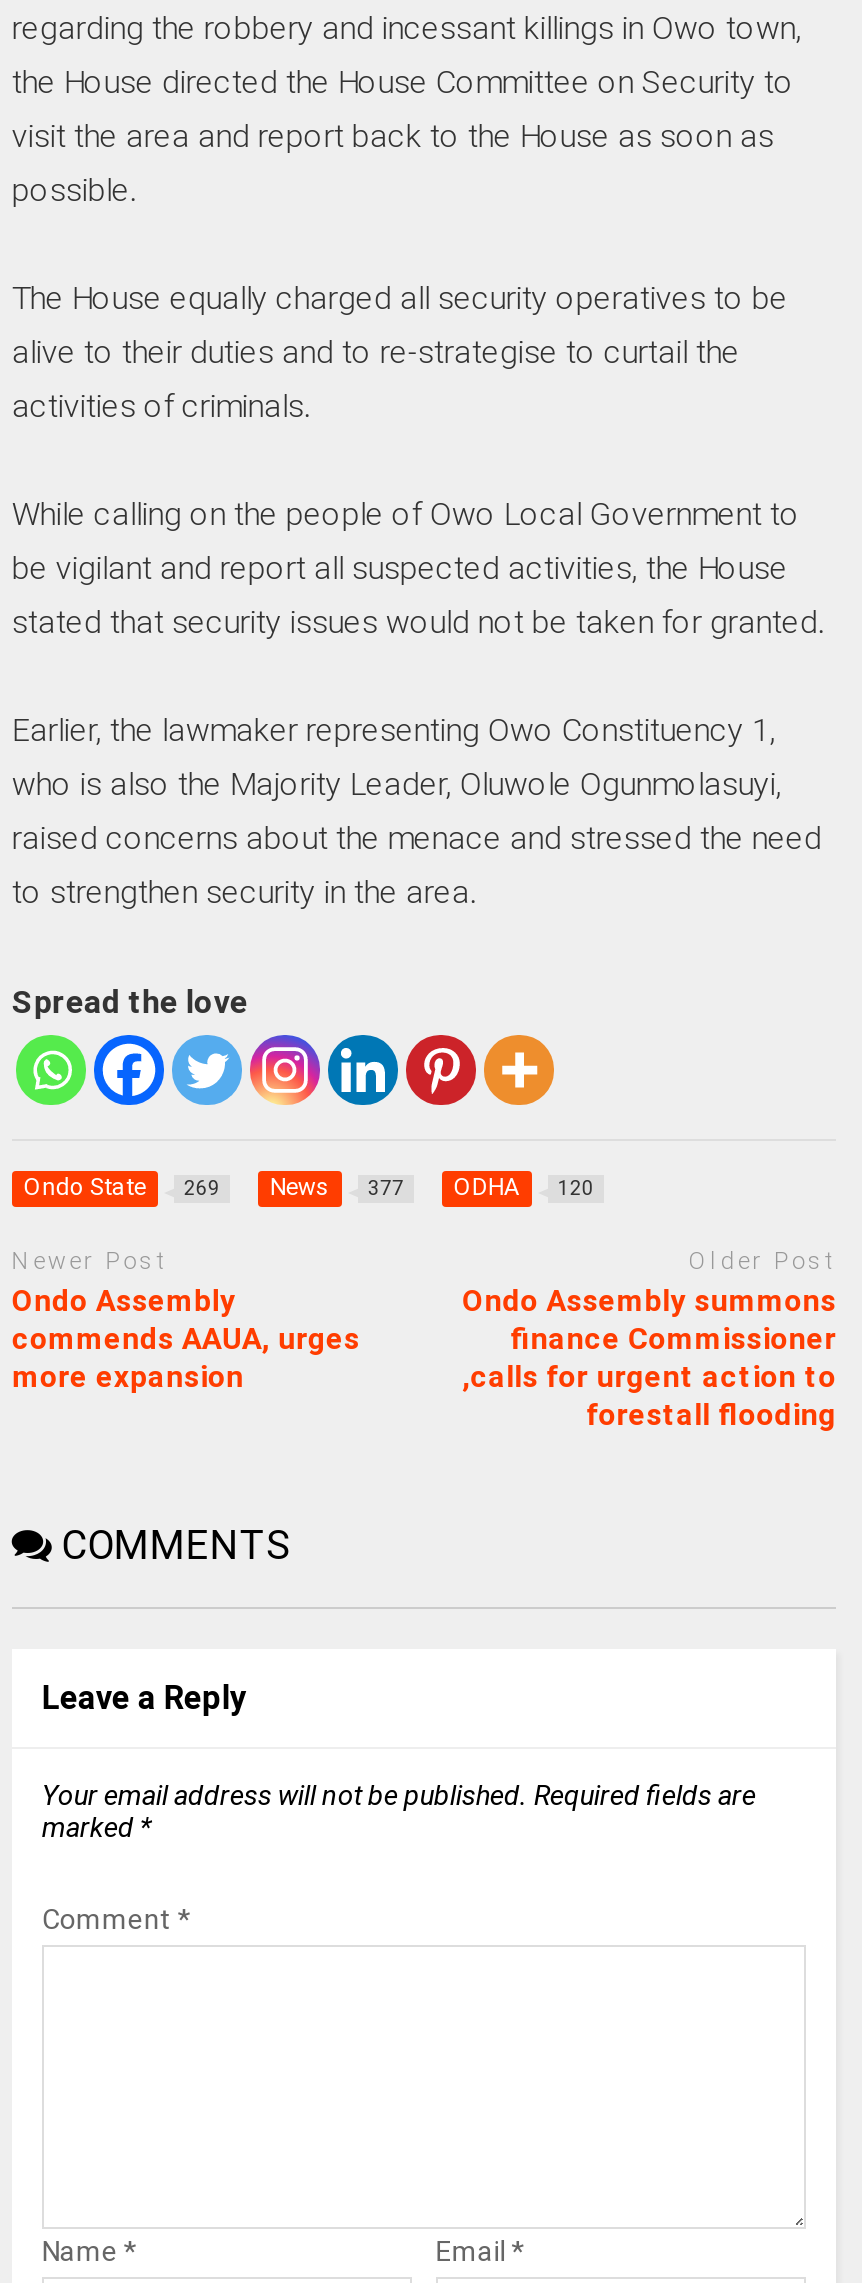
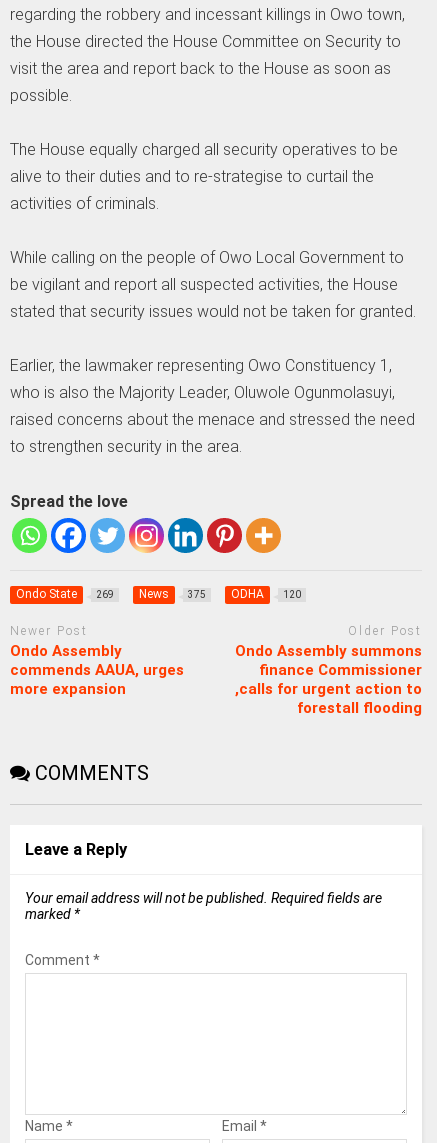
- News 377
+ News 375
